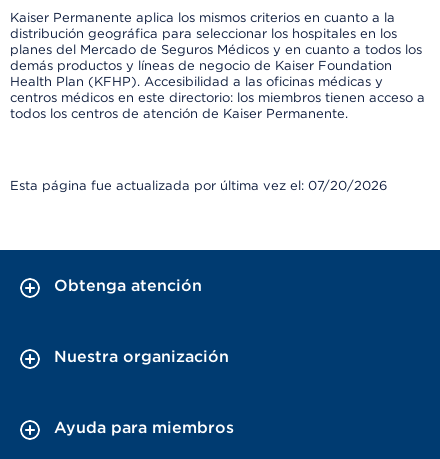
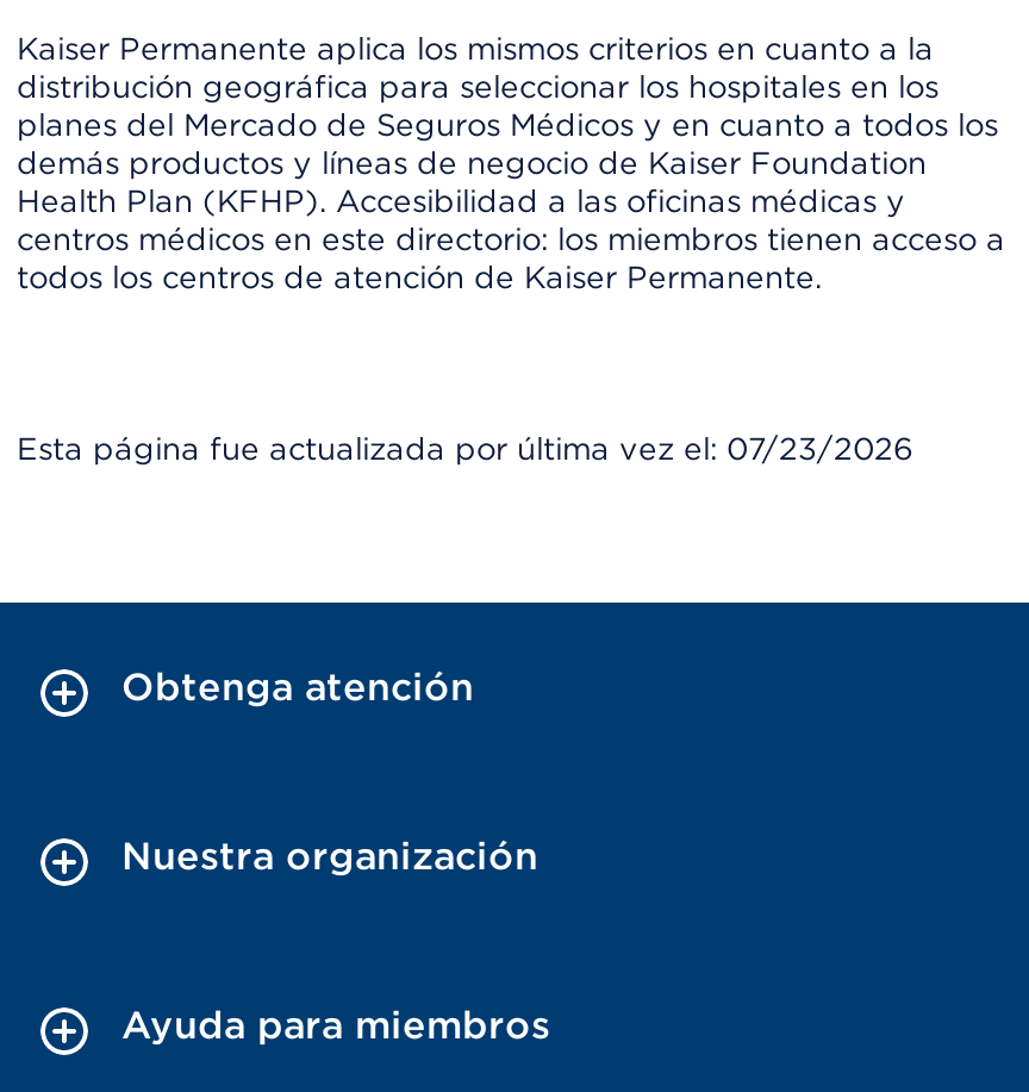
- Esta página fue actualizada por última vez el: 07/20/2026
+ Esta página fue actualizada por última vez el: 07/23/2026
